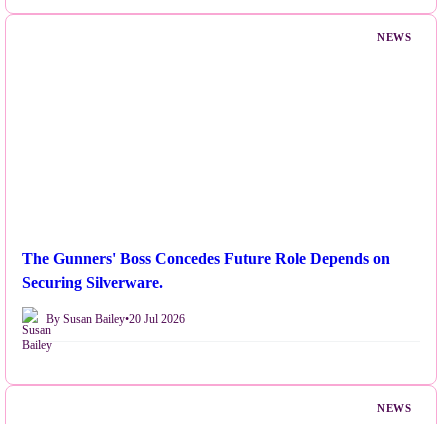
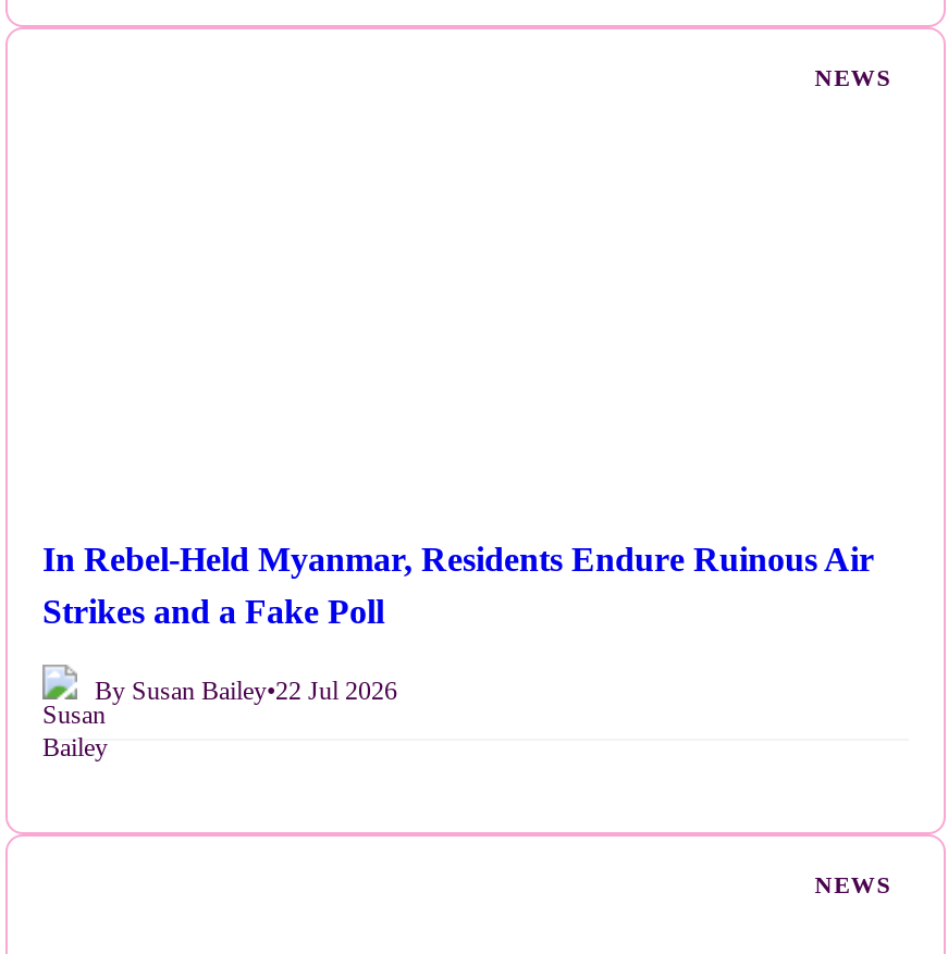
- The Gunners' Boss Concedes Future Role Depends on
- Securing Silverware.
+ In Rebel-Held Myanmar, Residents Endure Ruinous Air
+ Strikes and a Fake Poll

- By Susan Bailey•20 Jul 2026
+ By Susan Bailey•22 Jul 2026
